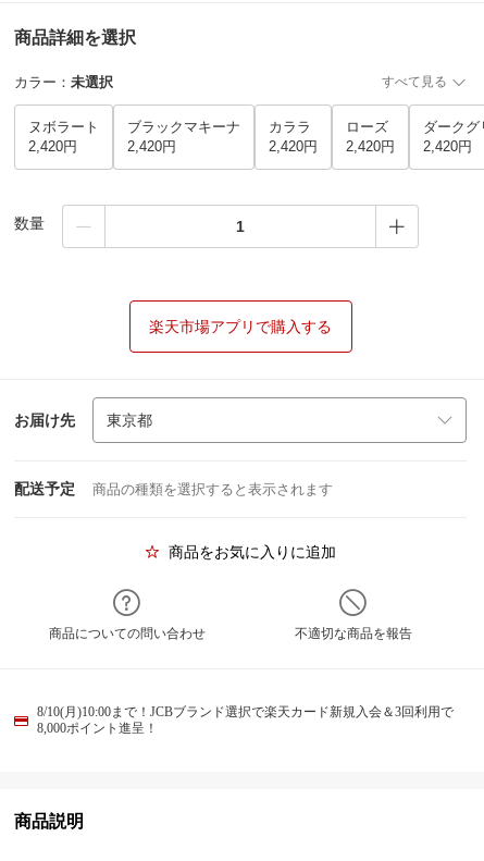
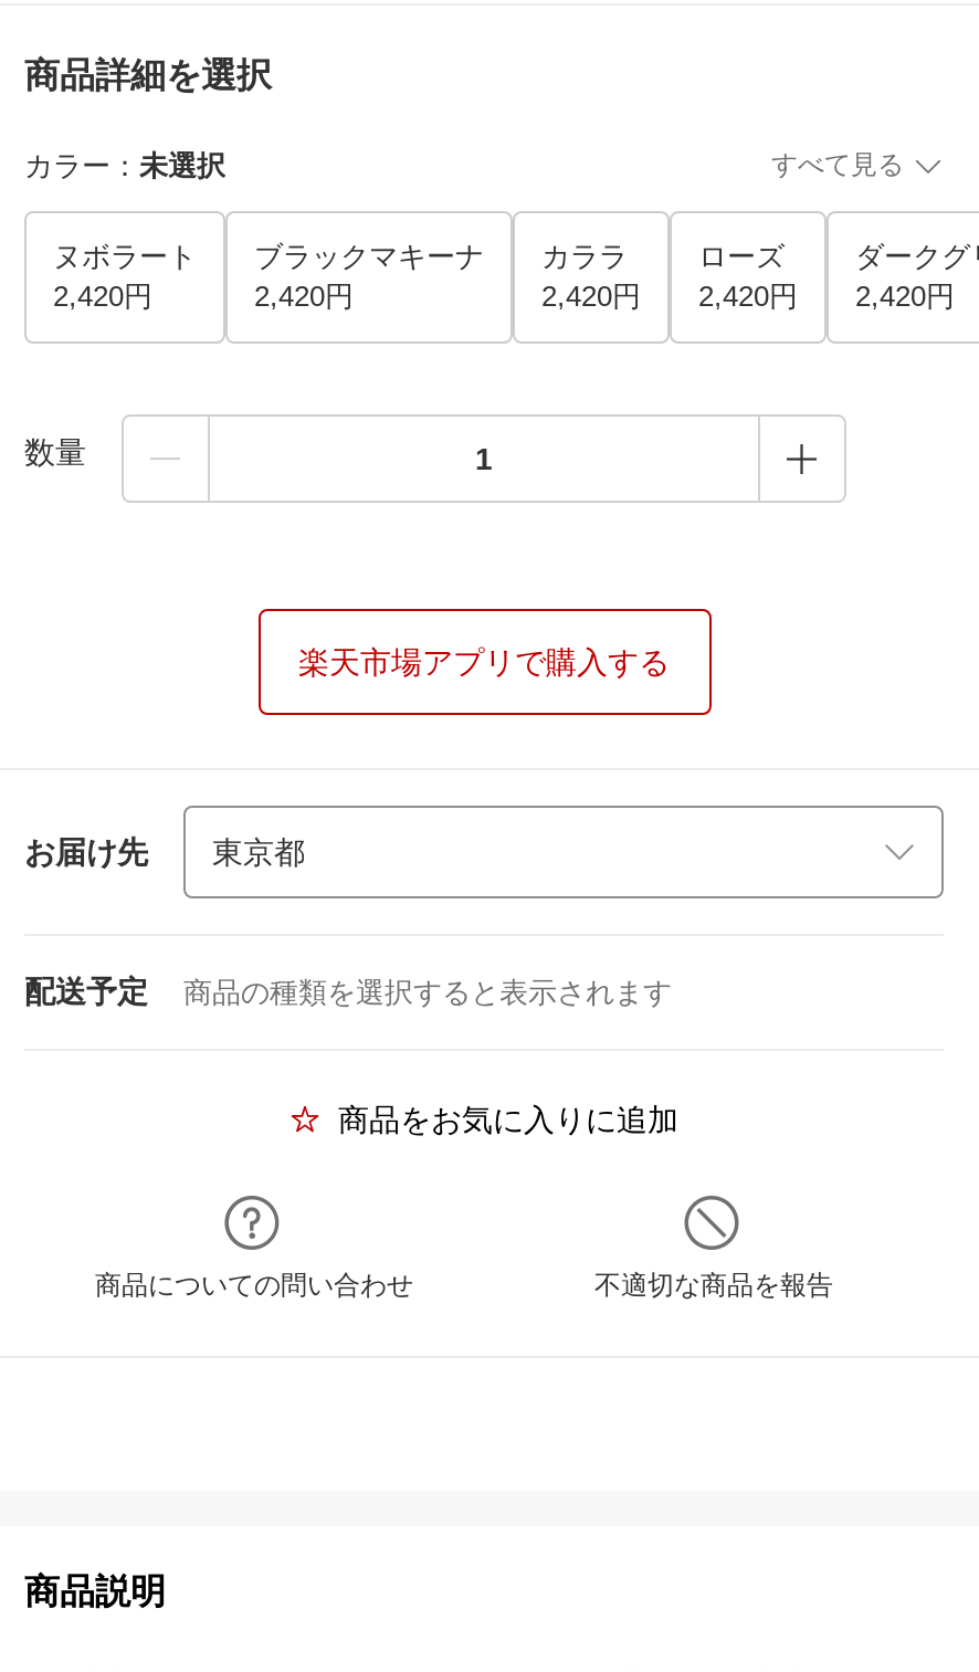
- 8/10(月)10:00まで！JCBブランド選択で楽天カード新規入会＆3回利用で
- 8,000ポイント進呈！
